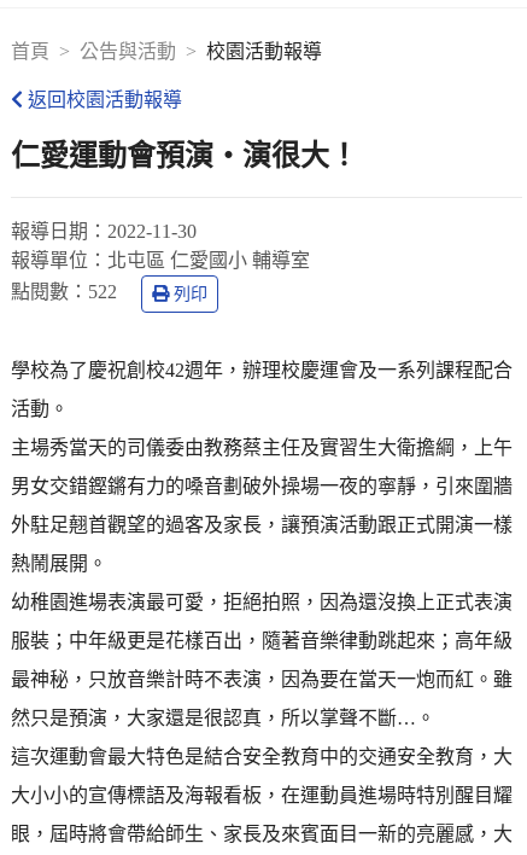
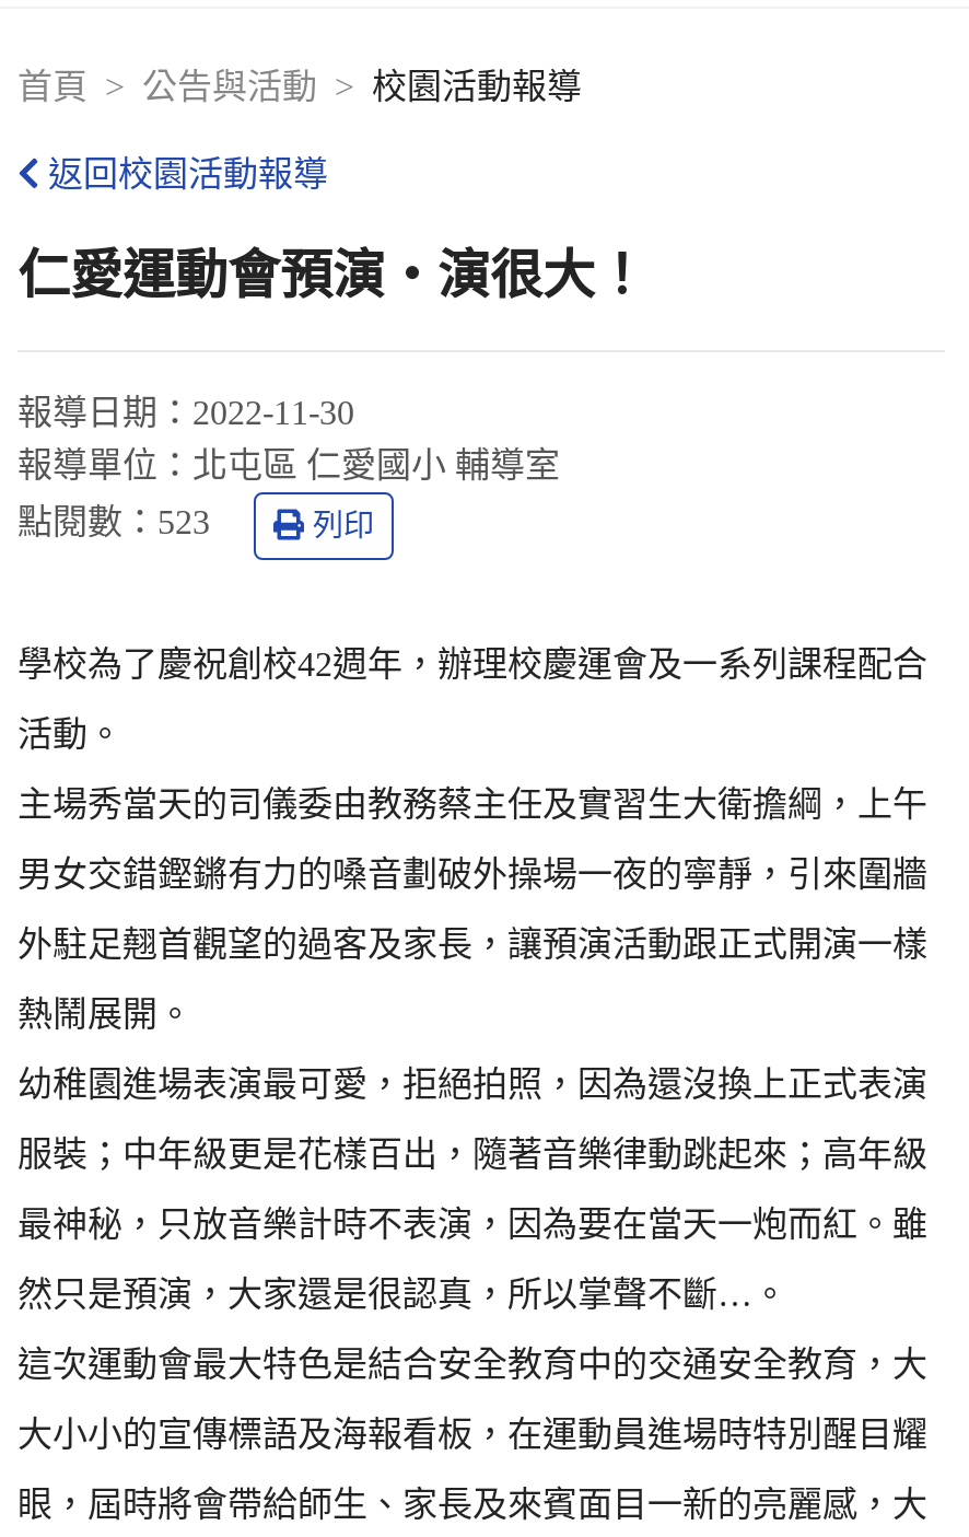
- 點閱數：522
+ 點閱數：523
